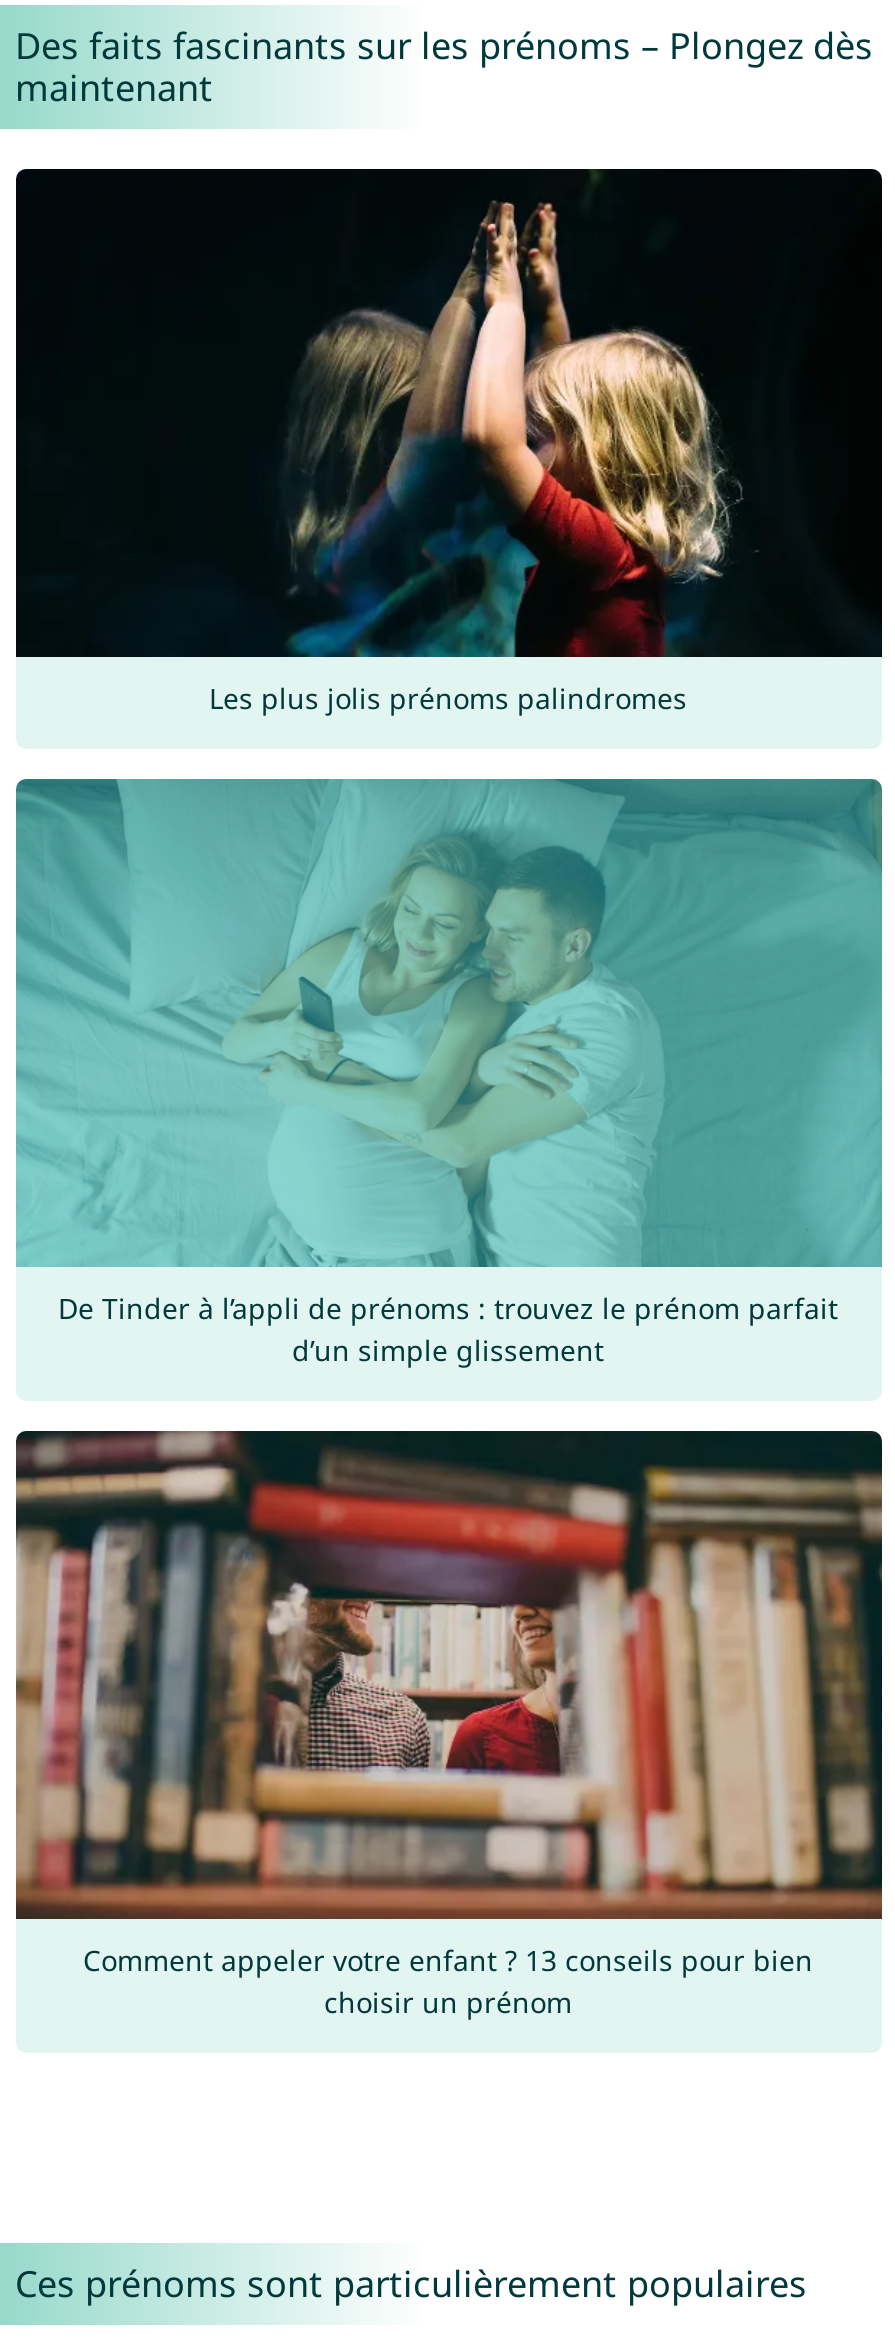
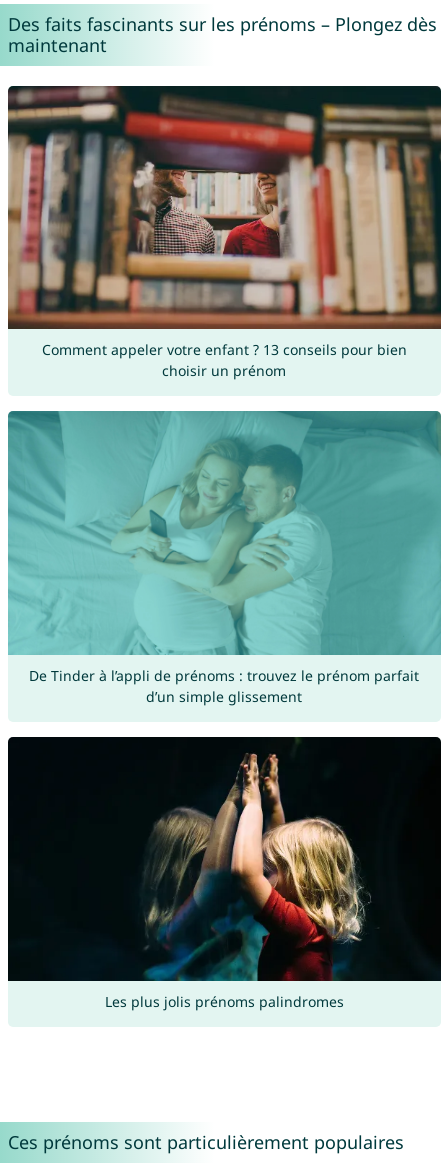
moved down: [image] | Les plus jolis prénoms palindromes

moved down: [image] | De Tinder à l’appli de prénoms : trouvez le prénom parfait | d’un simple glissement

moved up: [image] | Comment appeler votre enfant ? 13 conseils pour bien | choisir un prénom
